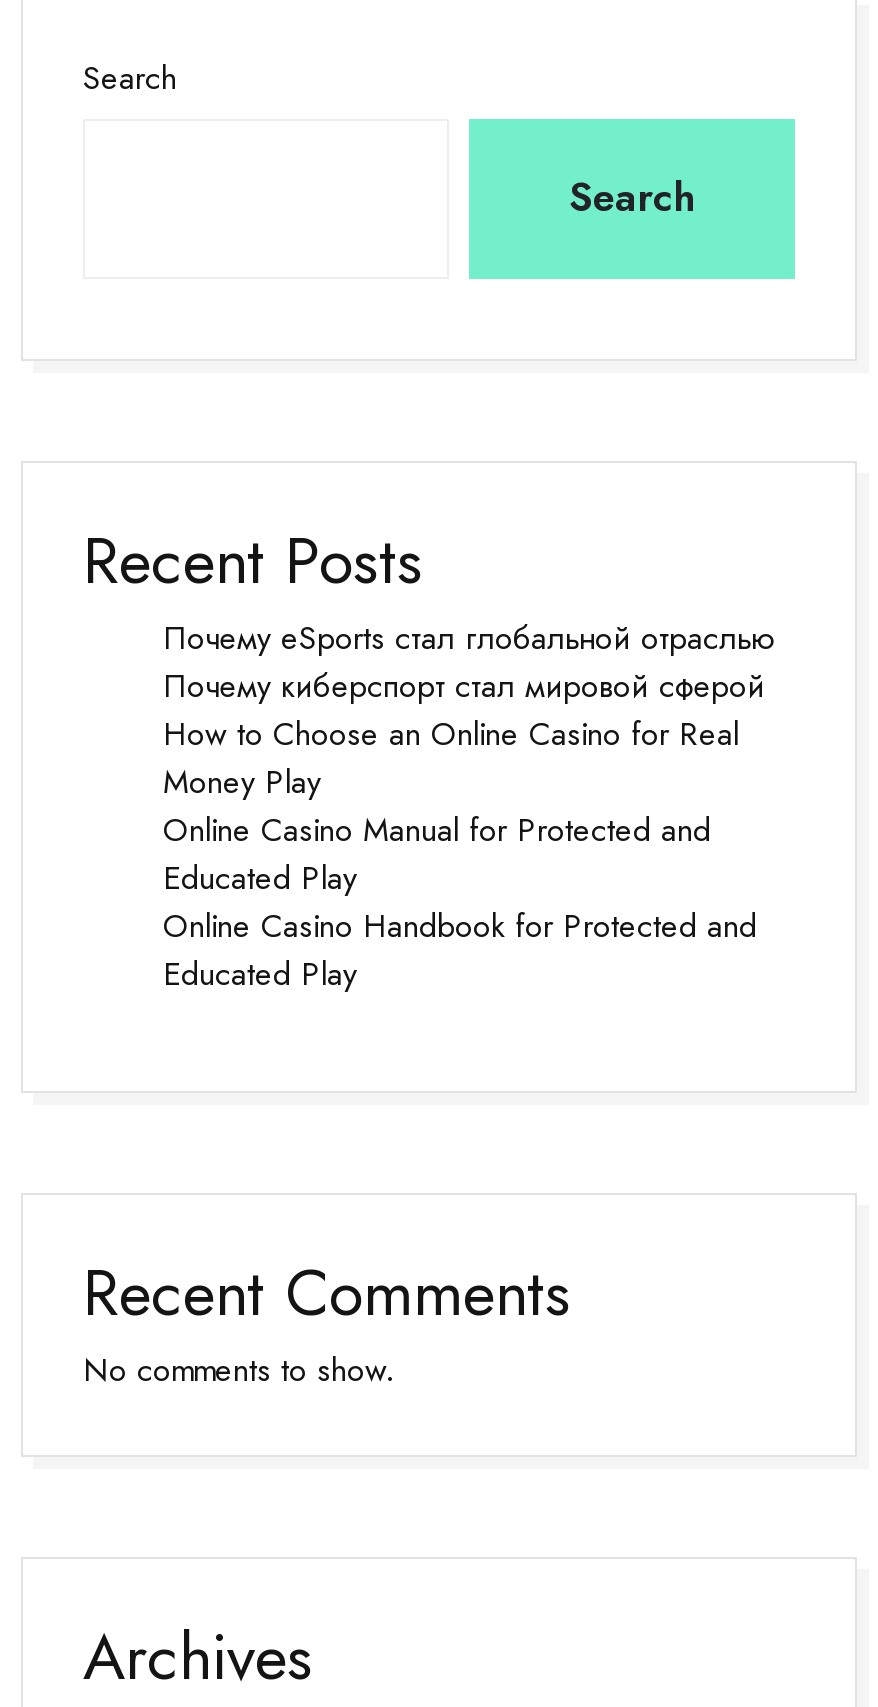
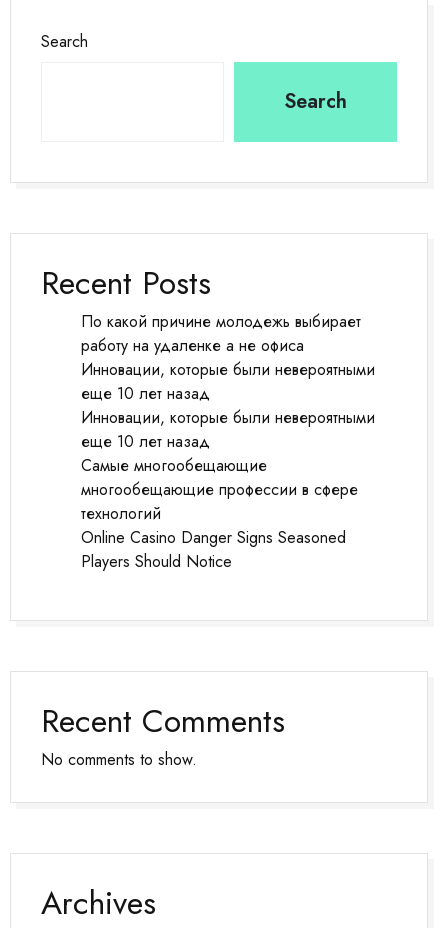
- Почему eSports стал глобальной отраслью
- Почему киберспорт стал мировой сферой
- How to Choose an Online Casino for Real
- Money Play
- Online Casino Manual for Protected and
- Educated Play
- Online Casino Handbook for Protected and
- Educated Play
+ По какой причине молодежь выбирает
+ работу на удаленке а не офиса
+ Инновации, которые были невероятными
+ еще 10 лет назад
+ Инновации, которые были невероятными
+ еще 10 лет назад
+ Самые многообещающие
+ многообещающие профессии в сфере
+ технологий
+ Online Casino Danger Signs Seasoned
+ Players Should Notice
